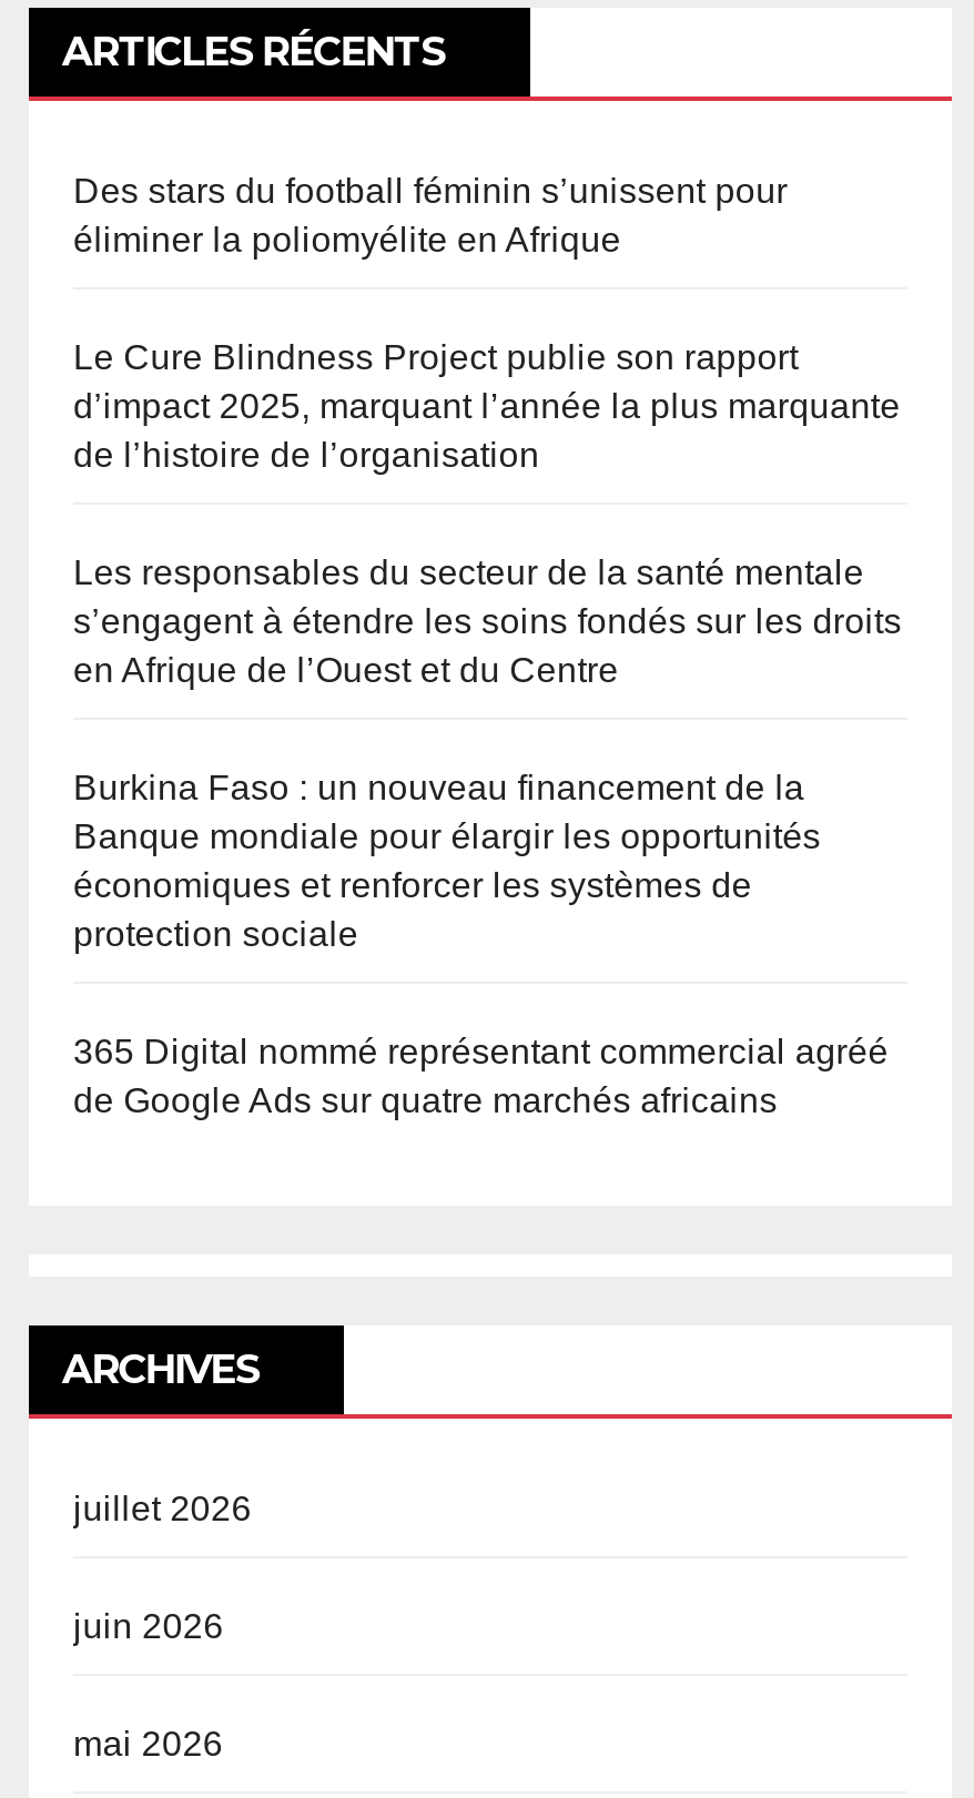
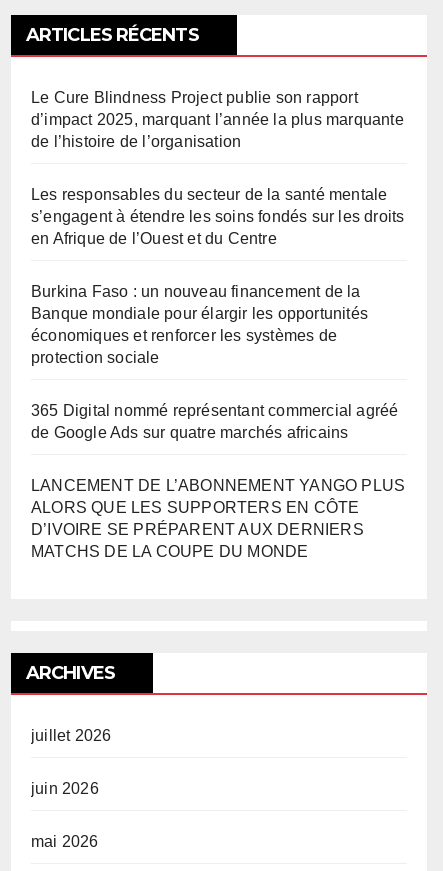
- Des stars du football féminin s’unissent pour
- éliminer la poliomyélite en Afrique

moved up: Le Cure Blindness Project publie son rapport | d’impact 2025, marquant l’année la plus marquante | de l’histoire de l’organisation | ... | 365 Digital nommé représentant commercial agréé | de Google Ads sur quatre marchés africains

+ LANCEMENT DE L’ABONNEMENT YANGO PLUS
+ ALORS QUE LES SUPPORTERS EN CÔTE
+ D’IVOIRE SE PRÉPARENT AUX DERNIERS
+ MATCHS DE LA COUPE DU MONDE
